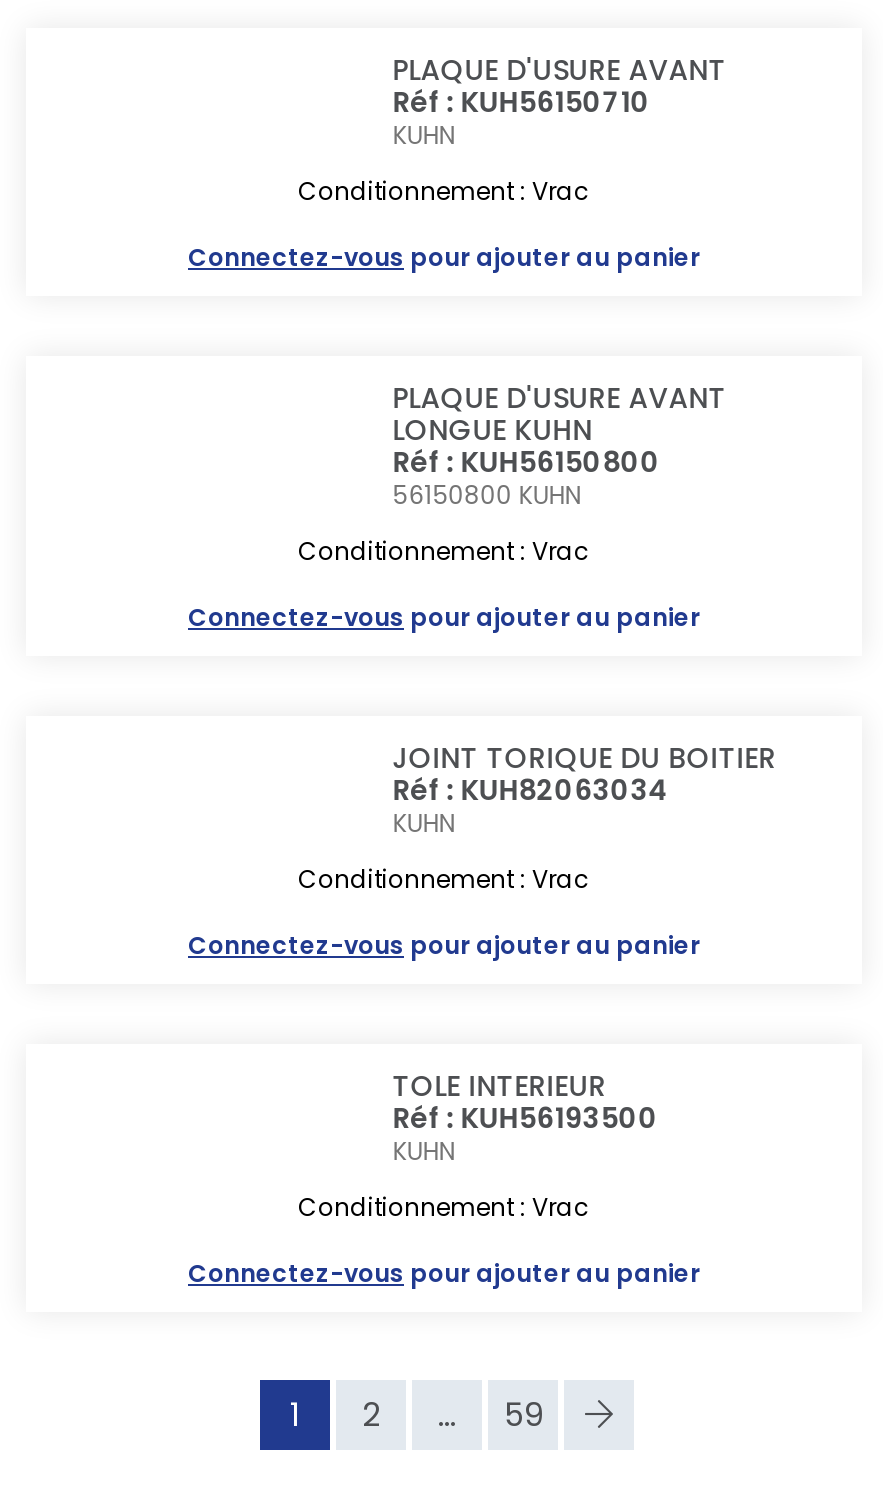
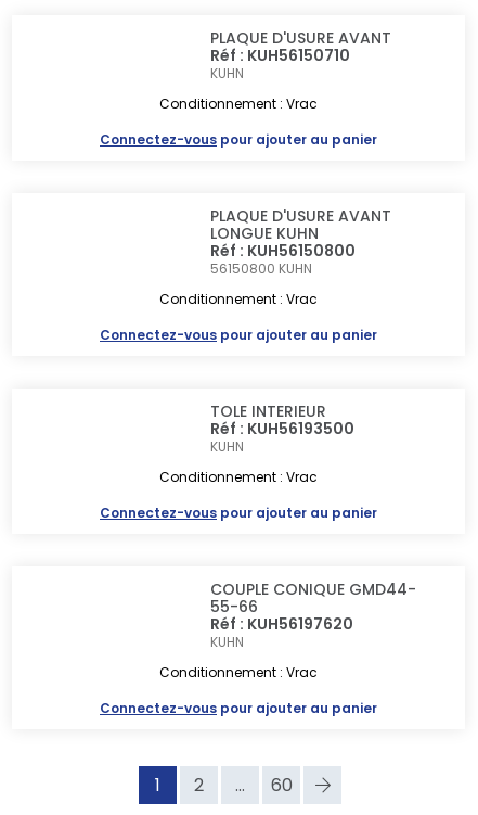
- JOINT TORIQUE DU BOITIER
- Réf : KUH82063034

+ COUPLE CONIQUE GMD44-
+ 55-66
+ Réf : KUH56197620

moved up: TOLE INTERIEUR | Réf : KUH56193500

- 59
+ 60
